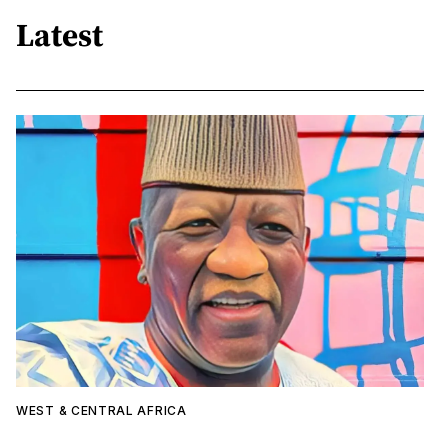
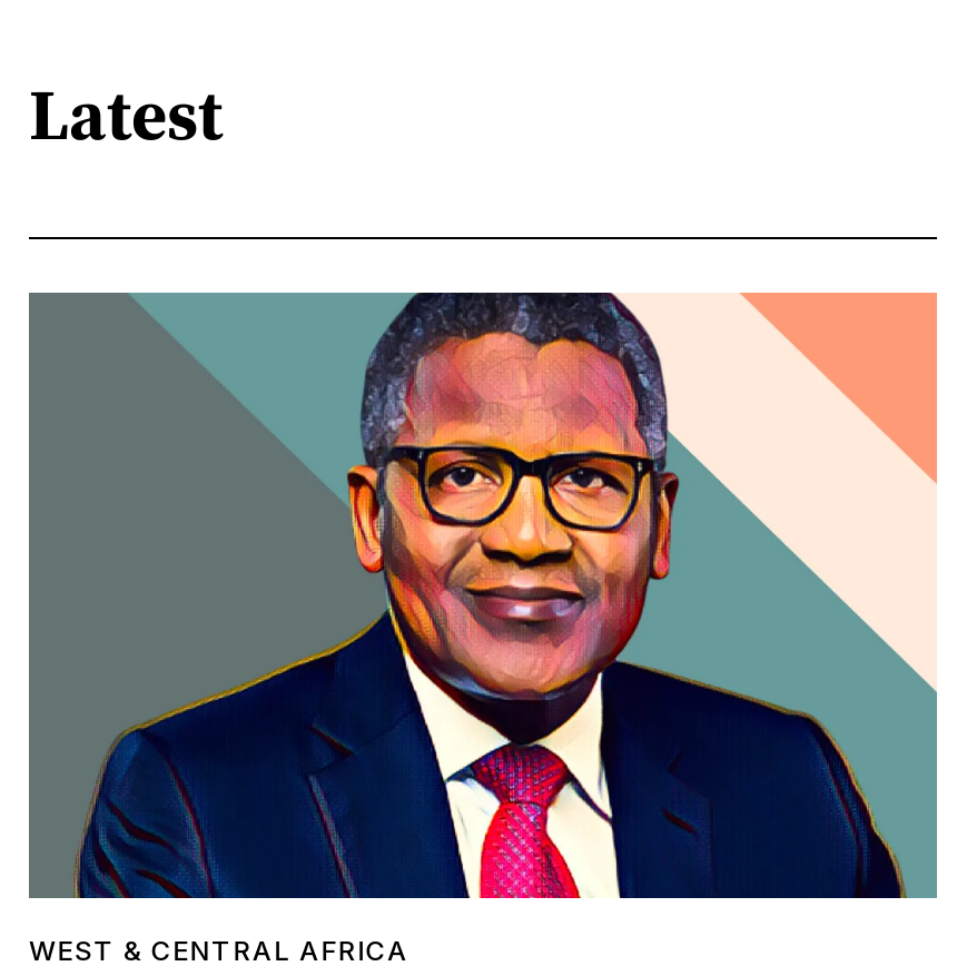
- [image]
+ [image]
